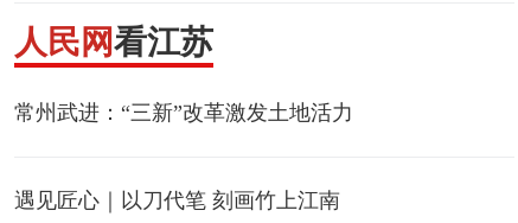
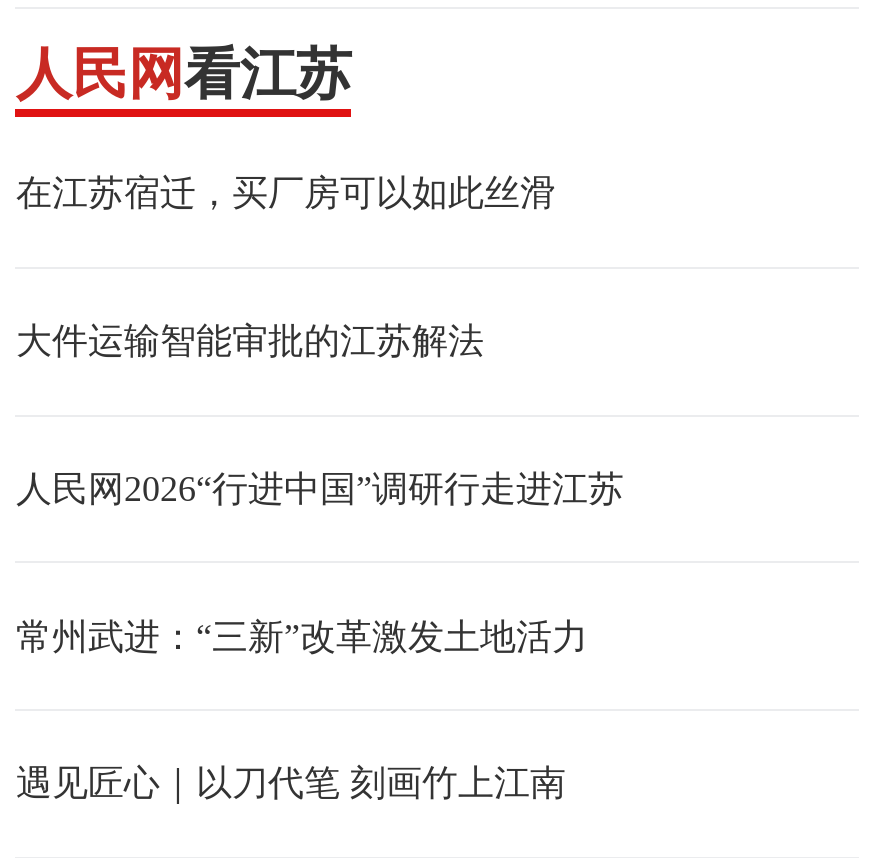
+ 在江苏宿迁，买厂房可以如此丝滑

+ 大件运输智能审批的江苏解法

+ 人民网2026“行进中国”调研行走进江苏
